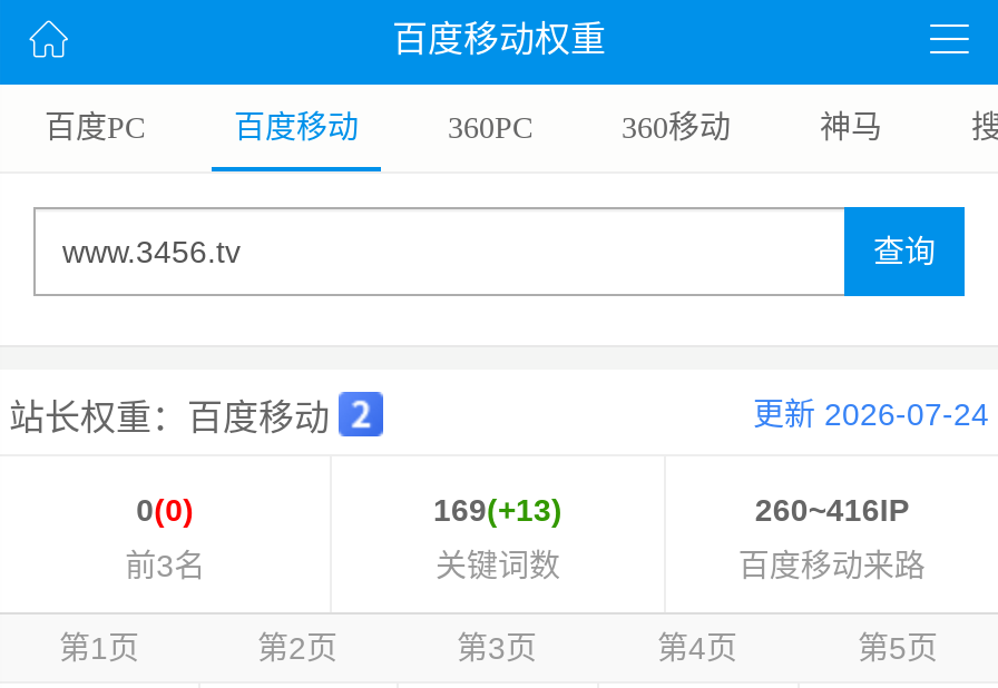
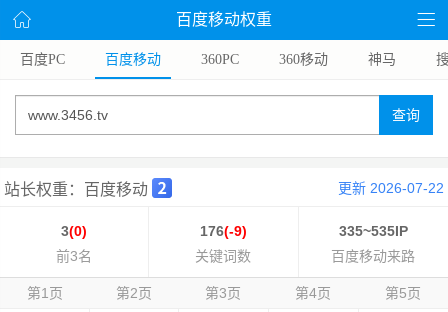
- 更新 2026-07-24
+ 更新 2026-07-22

- 0(0)
+ 3(0)

- 169(+13)
+ 176(-9)

- 260~416IP
+ 335~535IP
